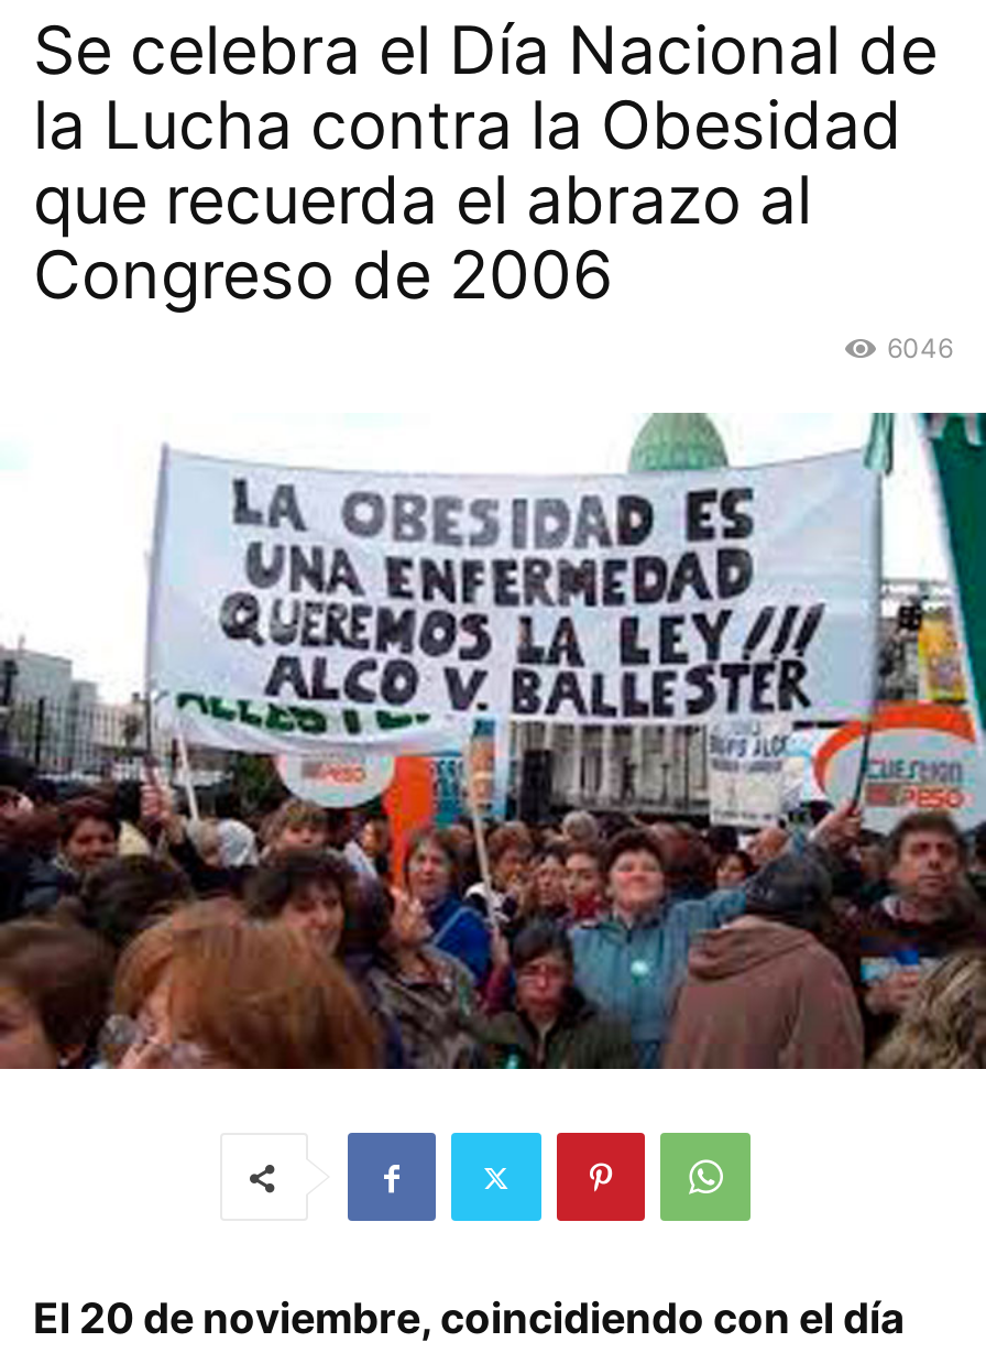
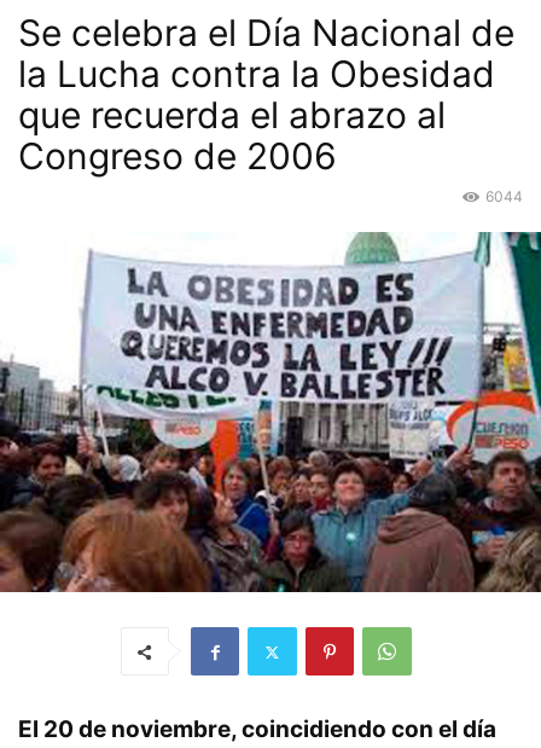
- 6046
+ 6044
